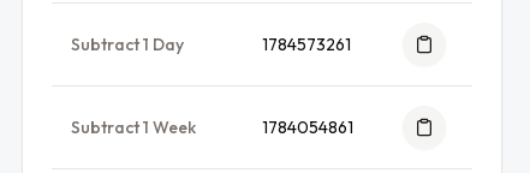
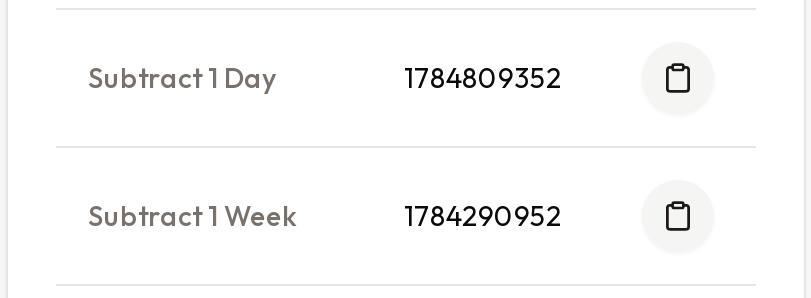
- 1784573261
+ 1784809352

- 1784054861
+ 1784290952
